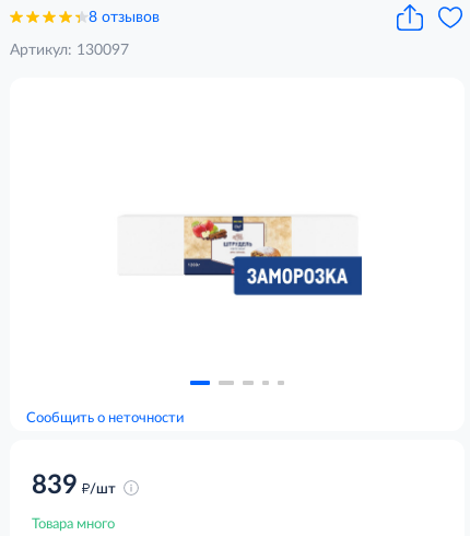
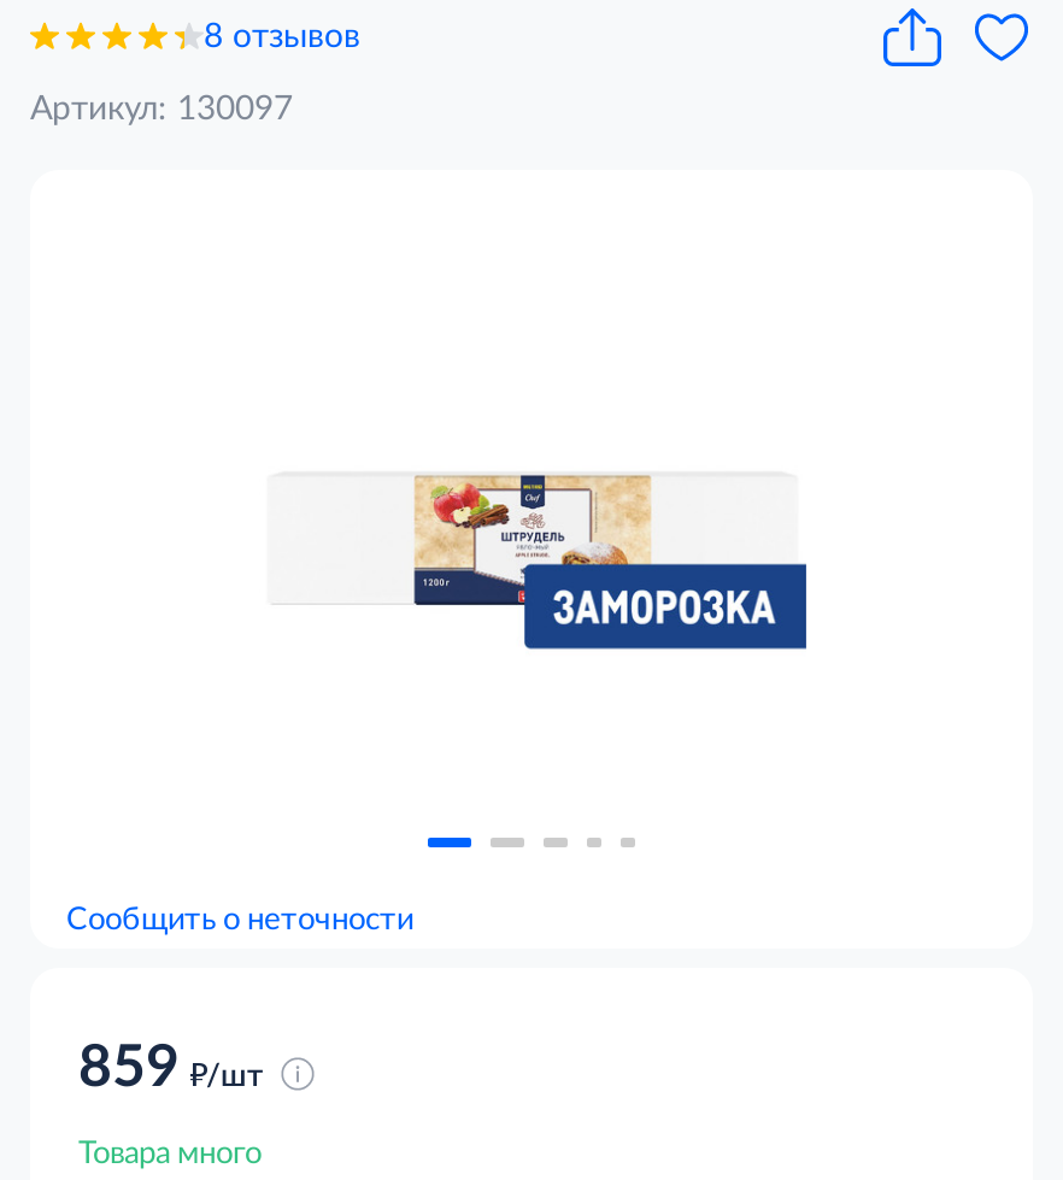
- 839 д/шт
+ 859 д/шт
